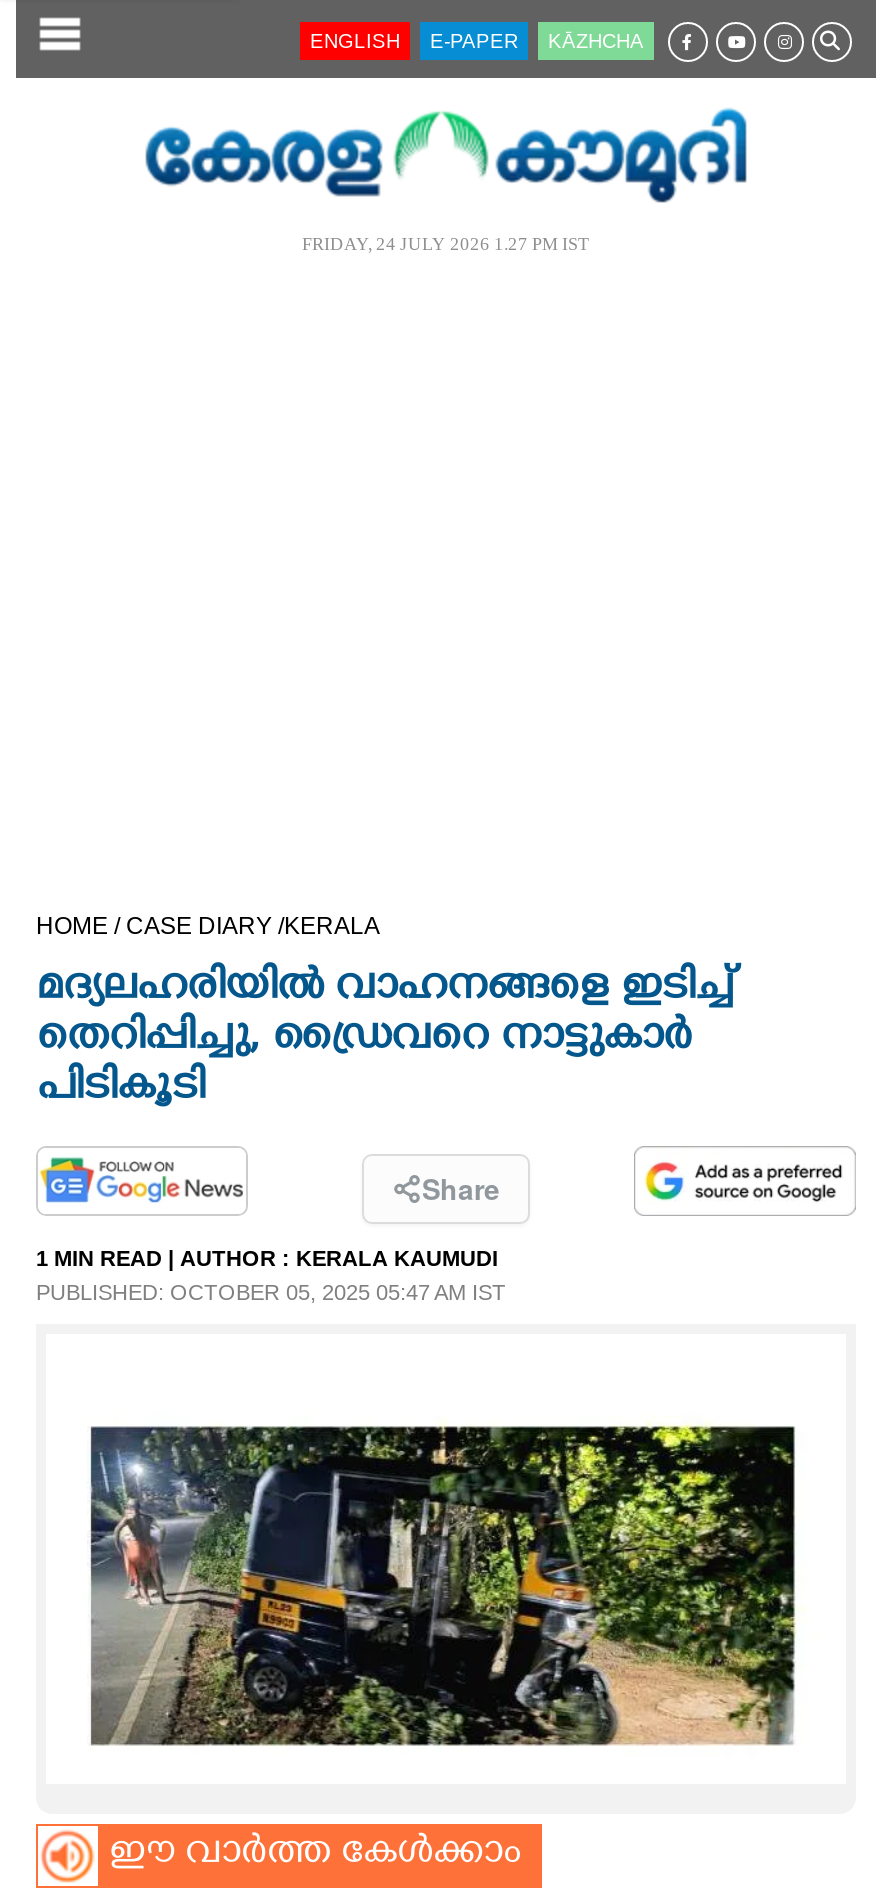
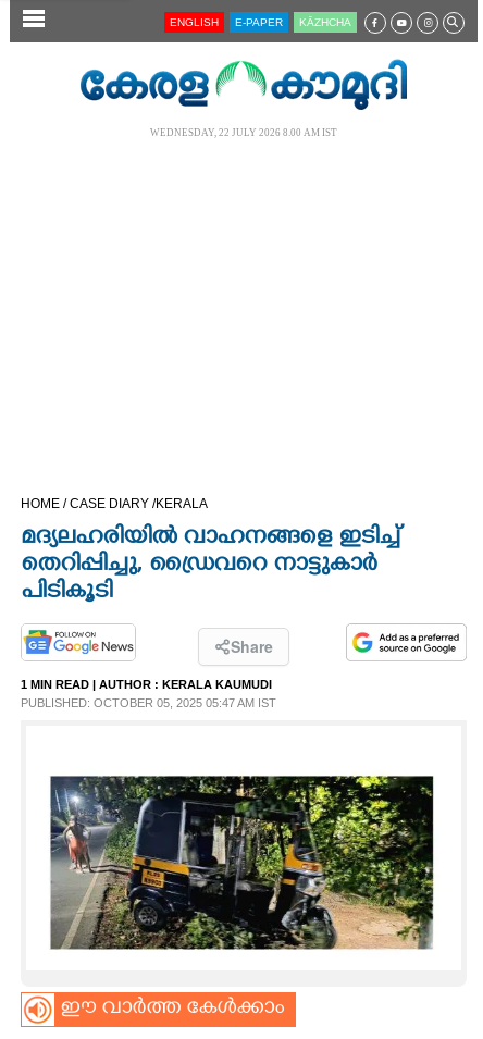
- FRIDAY, 24 JULY 2026 1.27 PM IST
+ WEDNESDAY, 22 JULY 2026 8.00 AM IST
